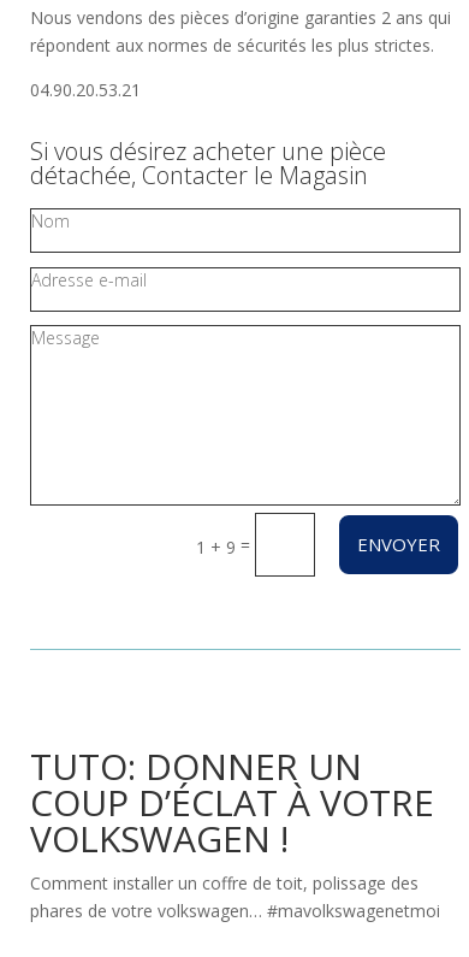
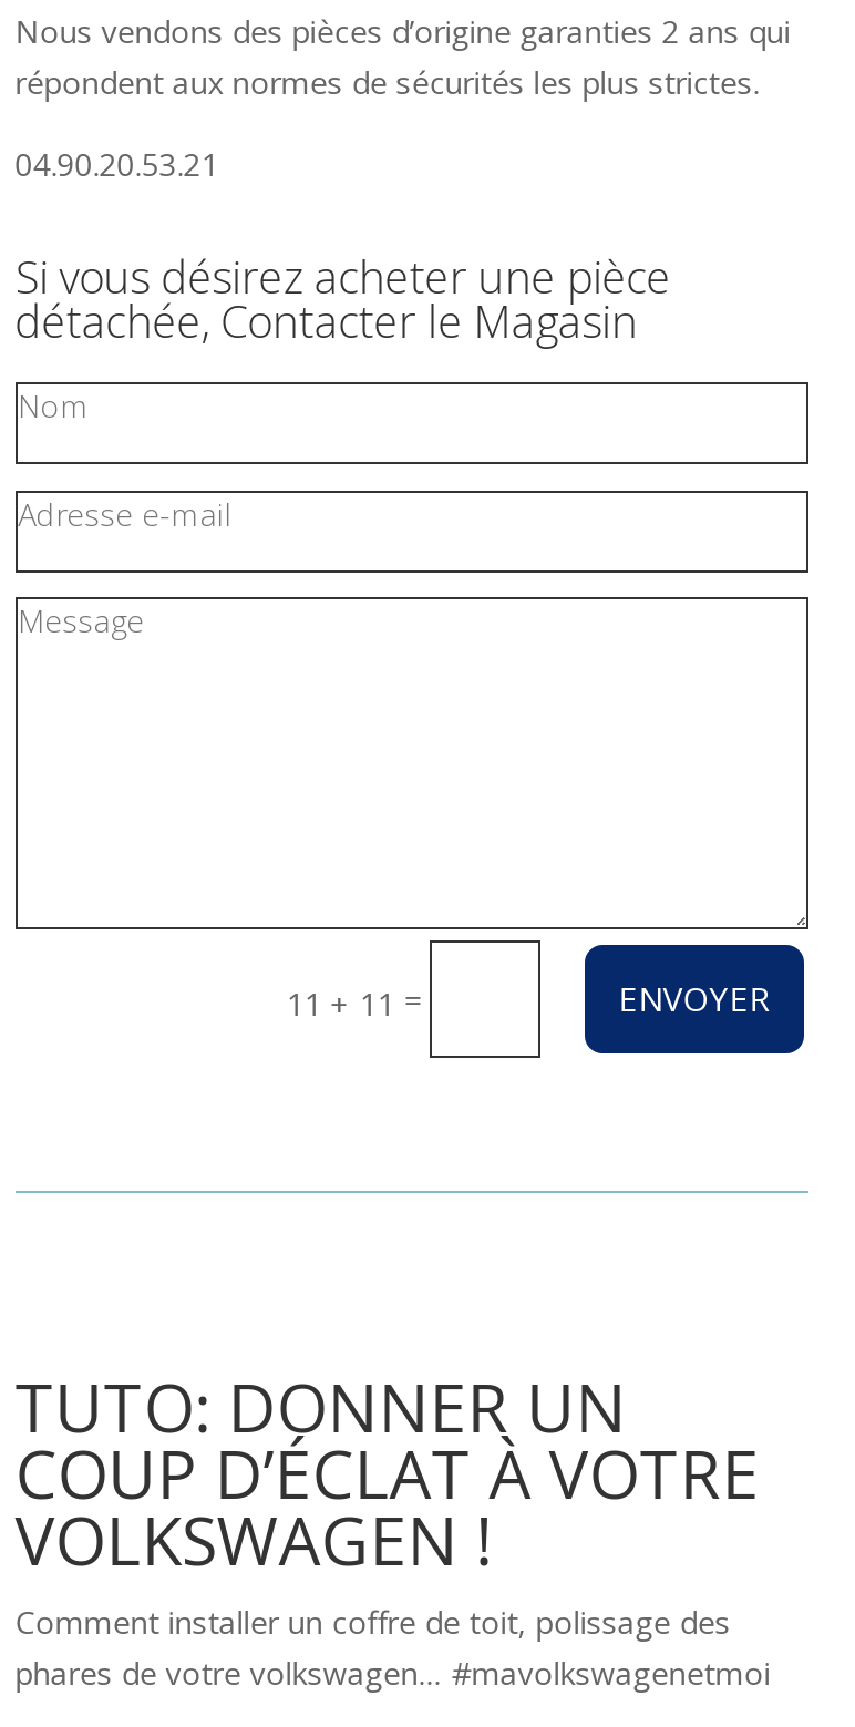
- 1 + 9 =
+ 11 + 11 =
